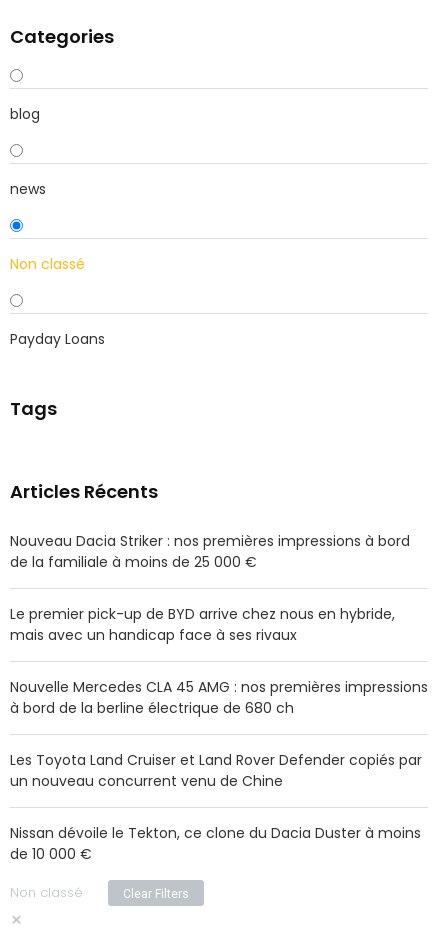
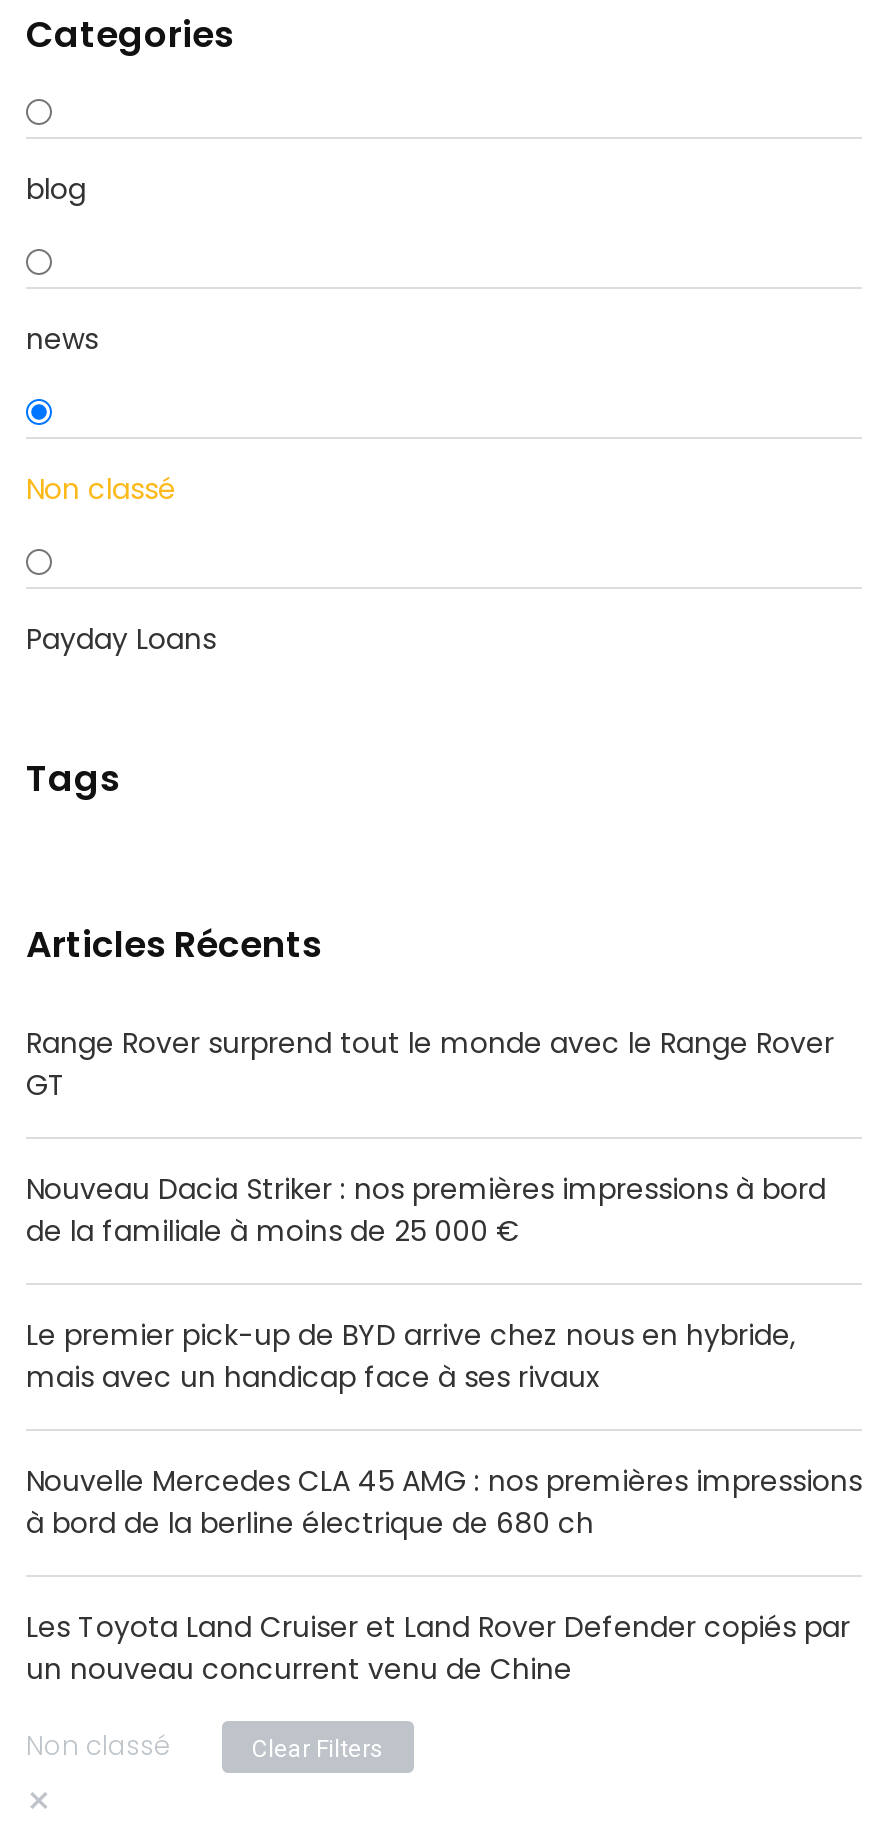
+ Range Rover surprend tout le monde avec le Range Rover
+ GT

moved down: Nouveau Dacia Striker : nos premières impressions à bord | de la familiale à moins de 25 000 € | Le premier pick-up de BYD arrive chez nous en hybride, | mais avec un handicap face à ses rivaux | Nouvelle Mercedes CLA 45 AMG : nos premières impressions | à bord de la berline électrique de 680 ch | Les Toyota Land Cruiser et Land Rover Defender copiés par | un nouveau concurrent venu de Chine

- Nissan dévoile le Tekton, ce clone du Dacia Duster à moins
- de 10 000 €
